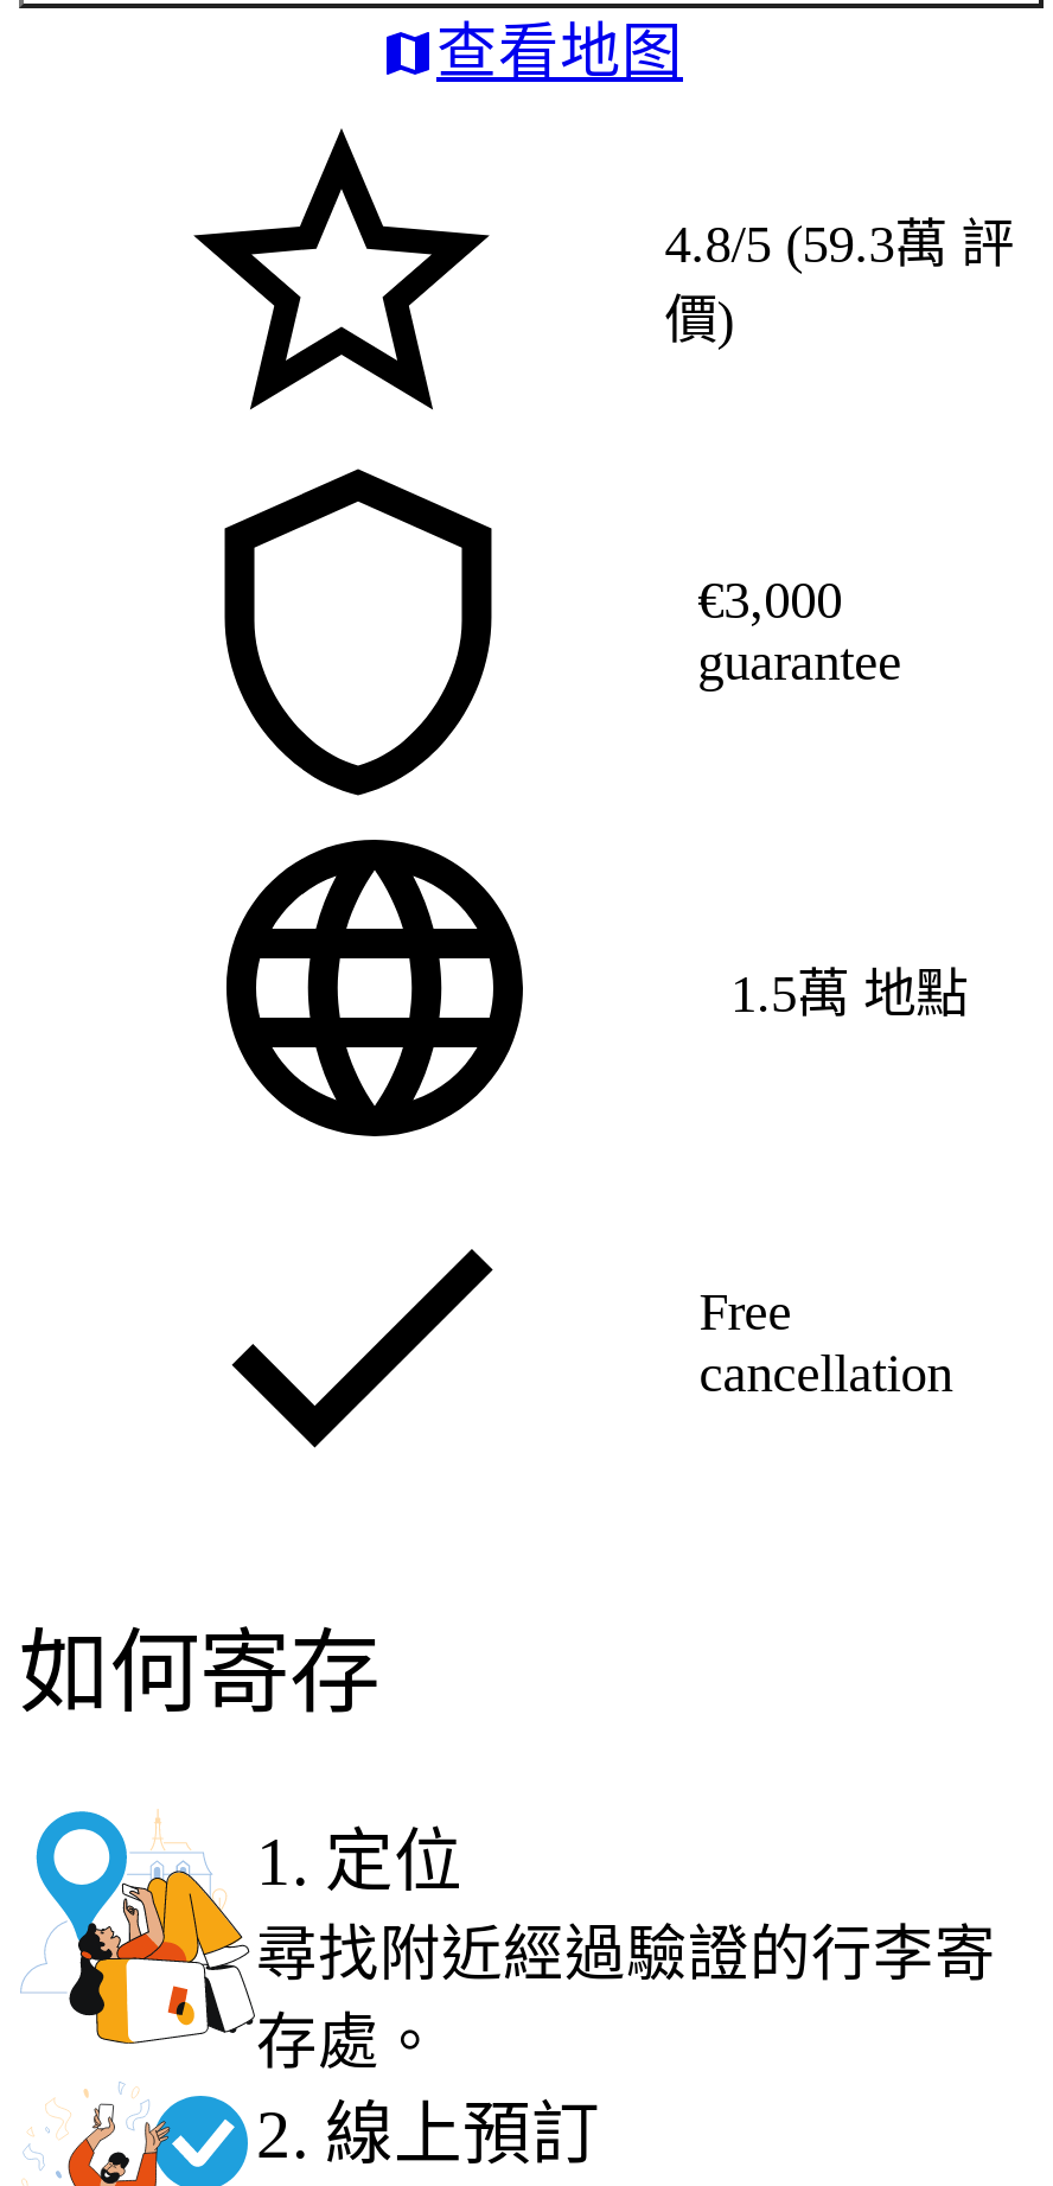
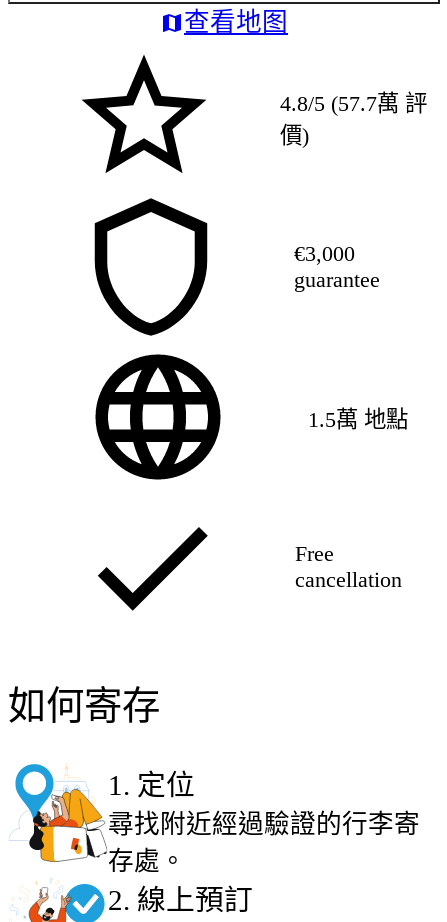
- 4.8/5 (59.3萬 評
+ 4.8/5 (57.7萬 評
